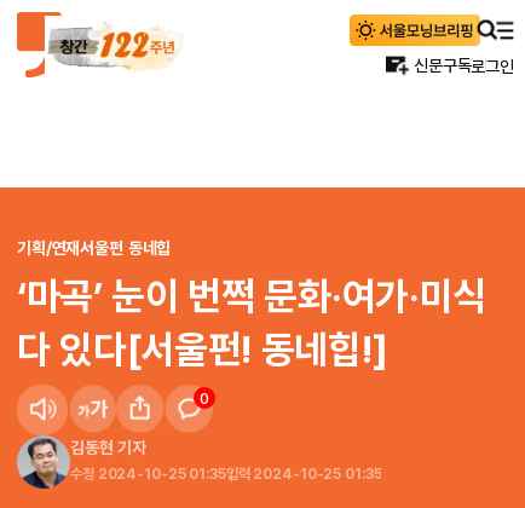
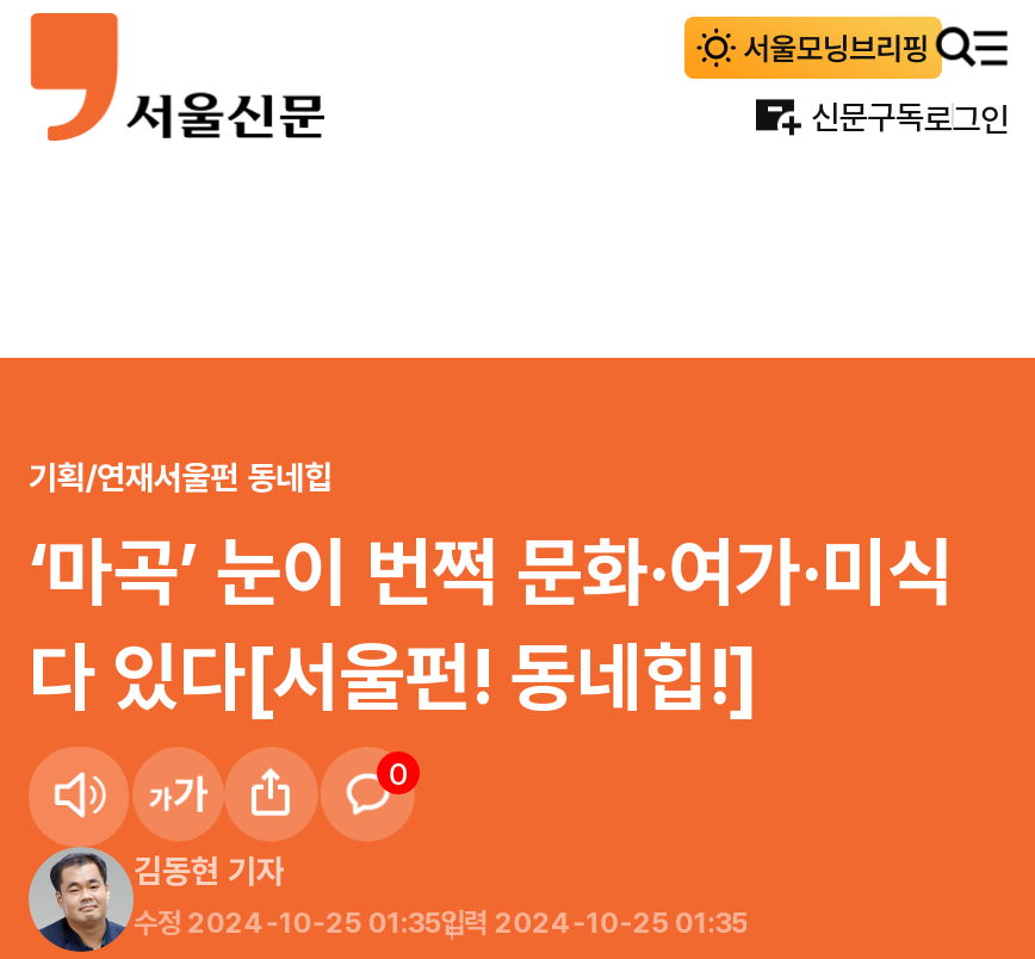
- [image]
+ [image]
